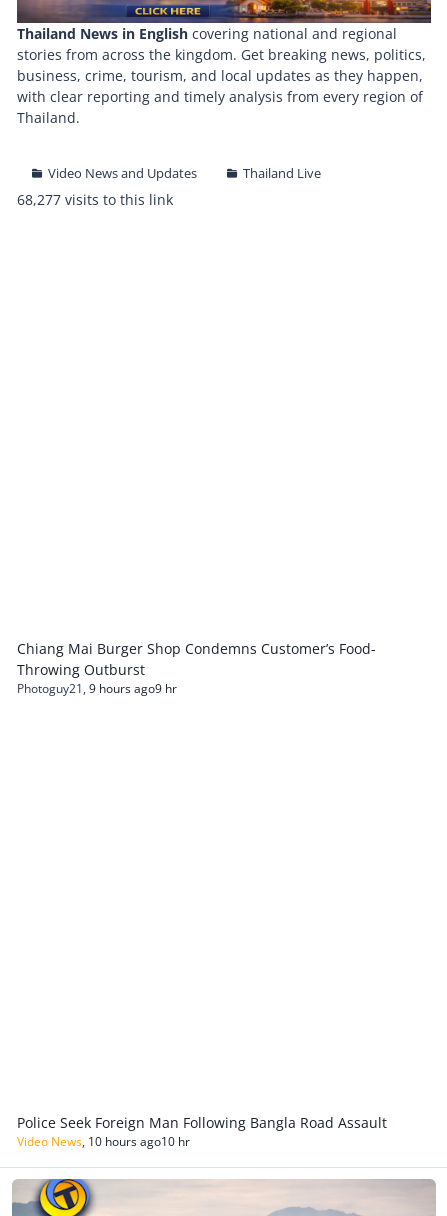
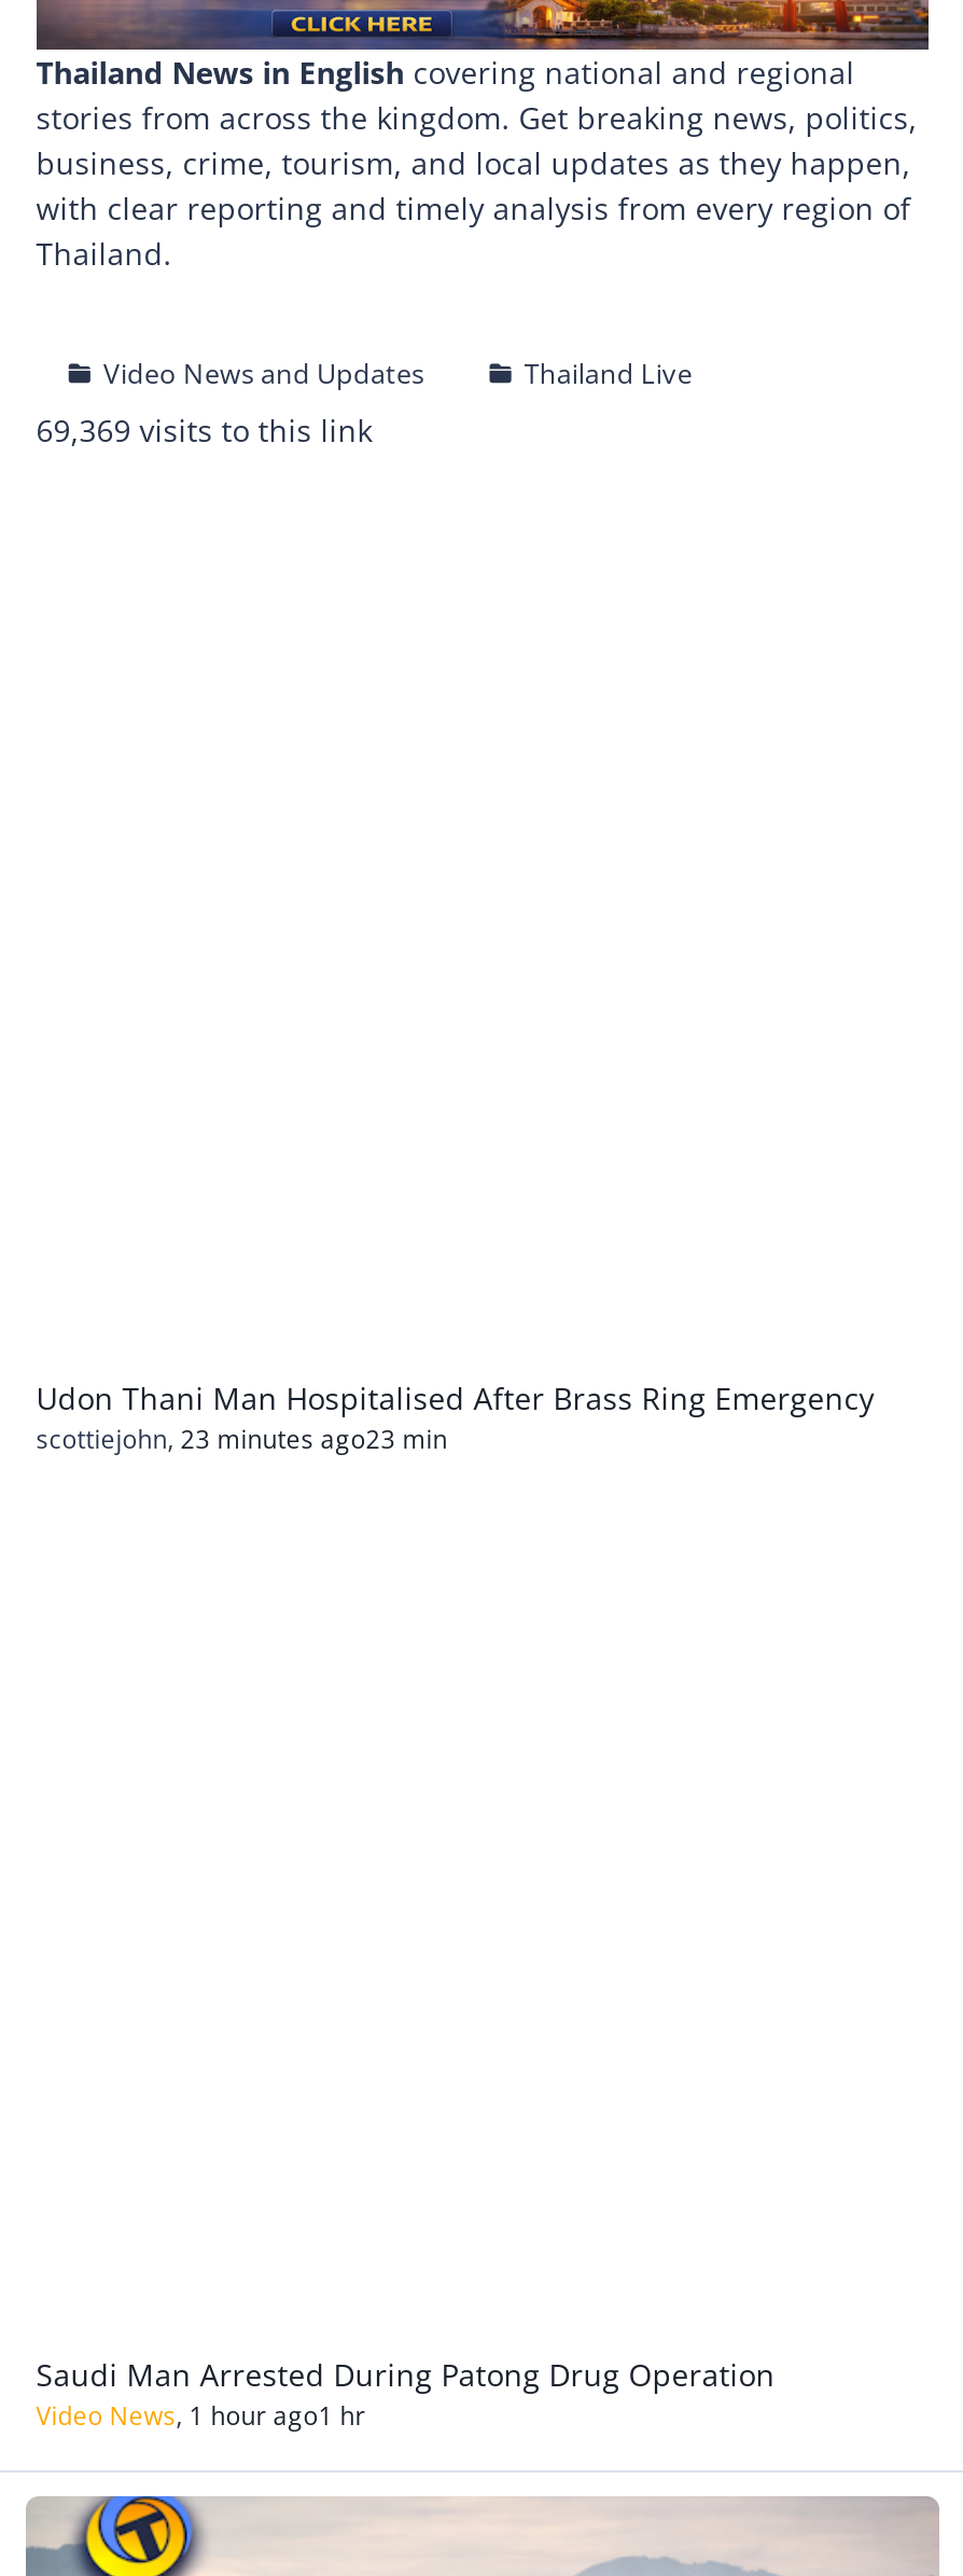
- 68,277 visits to this link
+ 69,369 visits to this link

- Chiang Mai Burger Shop Condemns Customer’s Food-
- Throwing Outburst
- Photoguy21, 9 hours ago9 hr
+ Udon Thani Man Hospitalised After Brass Ring Emergency
+ scottiejohn, 23 minutes ago23 min

- Police Seek Foreign Man Following Bangla Road Assault
- Video News, 10 hours ago10 hr
+ Saudi Man Arrested During Patong Drug Operation
+ Video News, 1 hour ago1 hr
